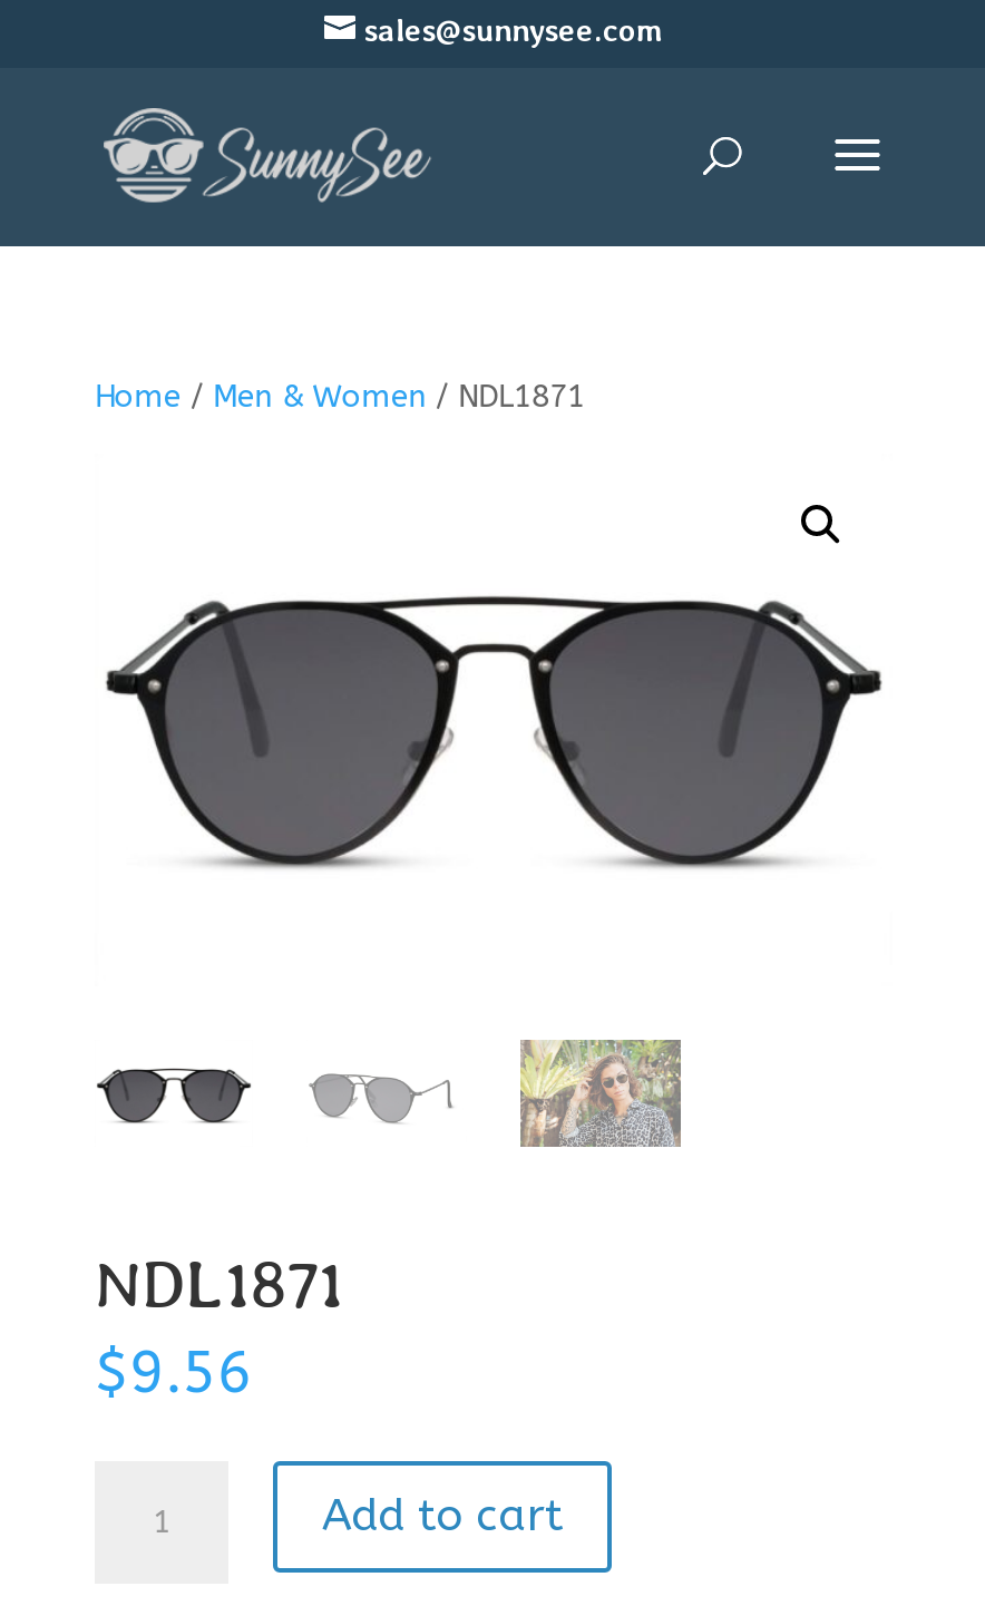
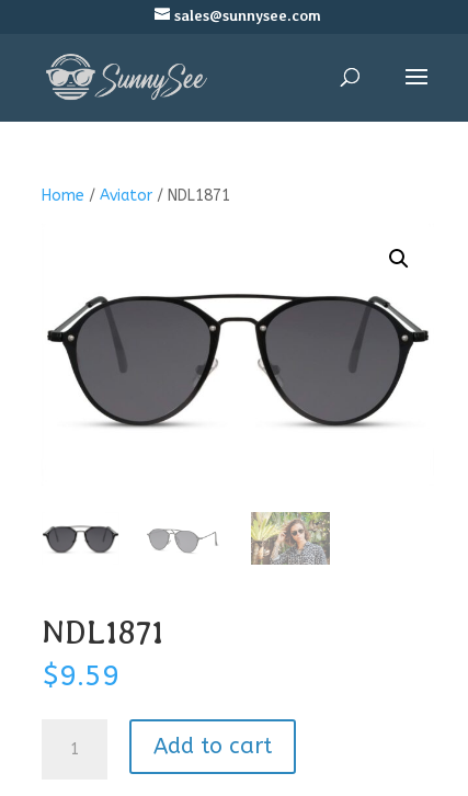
- Home / Men & Women / NDL1871
+ Home / Aviator / NDL1871

- $9.56
+ $9.59
